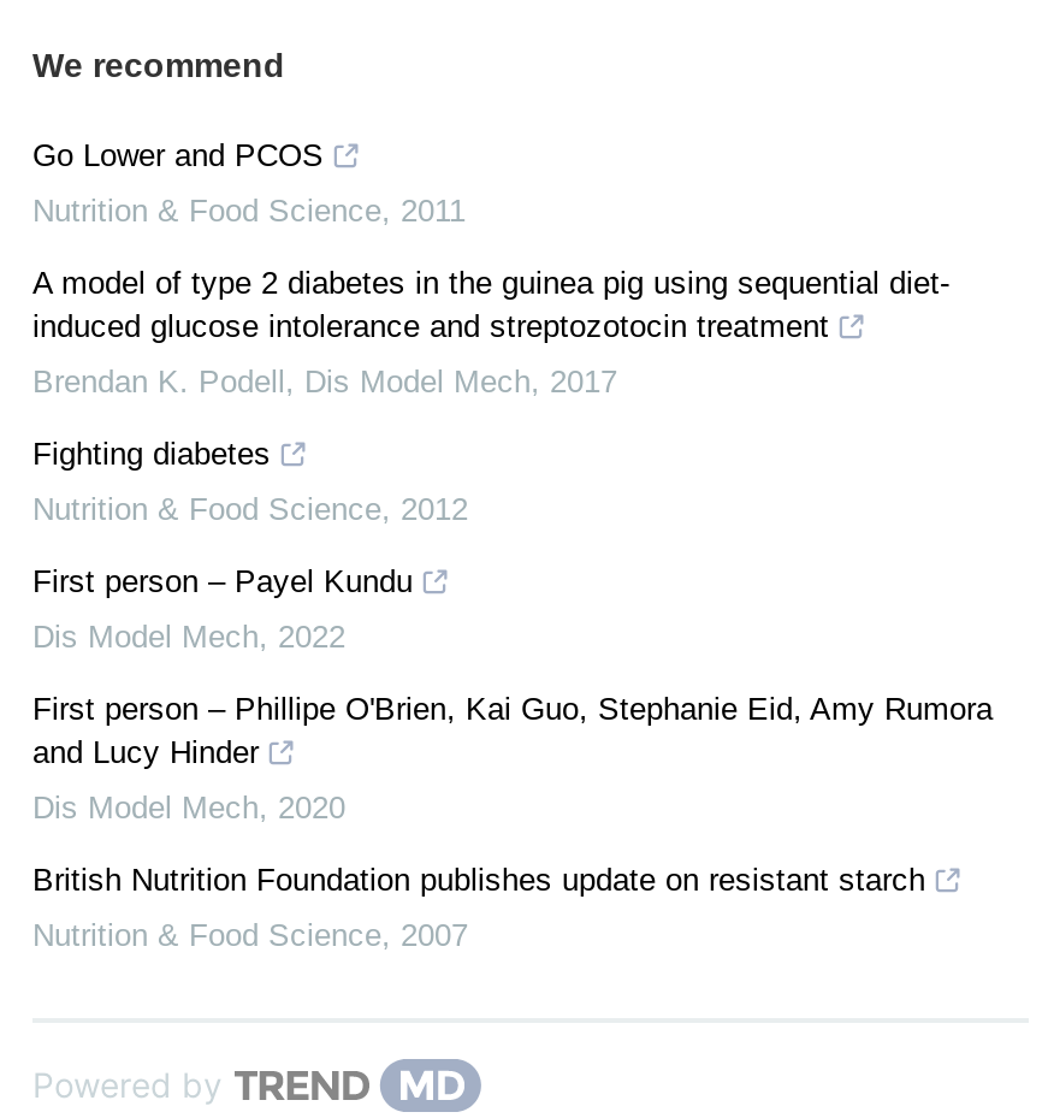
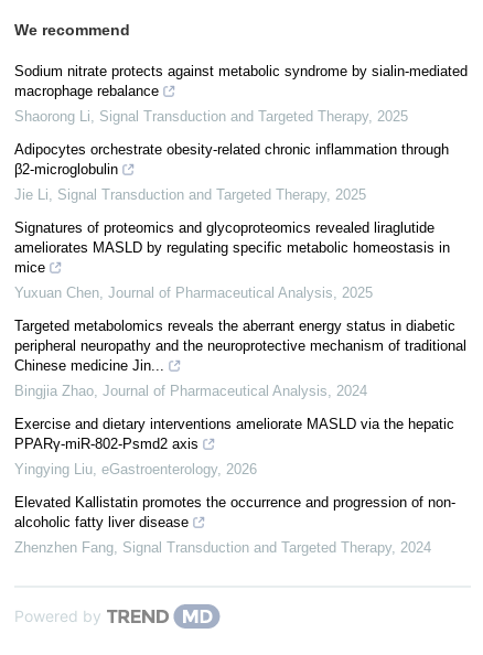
- Go Lower and PCOS
+ Sodium nitrate protects against metabolic syndrome by sialin-mediated
+ macrophage rebalance

- Nutrition & Food Science, 2011
+ Shaorong Li, Signal Transduction and Targeted Therapy, 2025

- A model of type 2 diabetes in the guinea pig using sequential diet-
- induced glucose intolerance and streptozotocin treatment
+ Adipocytes orchestrate obesity-related chronic inflammation through
+ β2-microglobulin

- Brendan K. Podell, Dis Model Mech, 2017
+ Jie Li, Signal Transduction and Targeted Therapy, 2025

- Fighting diabetes
+ Signatures of proteomics and glycoproteomics revealed liraglutide
+ ameliorates MASLD by regulating specific metabolic homeostasis in
+ mice

- Nutrition & Food Science, 2012
+ Yuxuan Chen, Journal of Pharmaceutical Analysis, 2025

- First person – Payel Kundu
+ Targeted metabolomics reveals the aberrant energy status in diabetic
+ peripheral neuropathy and the neuroprotective mechanism of traditional
+ Chinese medicine Jin...

- Dis Model Mech, 2022
+ Bingjia Zhao, Journal of Pharmaceutical Analysis, 2024

- First person – Phillipe O'Brien, Kai Guo, Stephanie Eid, Amy Rumora
- and Lucy Hinder
+ Exercise and dietary interventions ameliorate MASLD via the hepatic
+ PPARγ-miR-802-Psmd2 axis

- Dis Model Mech, 2020
+ Yingying Liu, eGastroenterology, 2026

- British Nutrition Foundation publishes update on resistant starch
+ Elevated Kallistatin promotes the occurrence and progression of non-
+ alcoholic fatty liver disease

- Nutrition & Food Science, 2007
+ Zhenzhen Fang, Signal Transduction and Targeted Therapy, 2024
